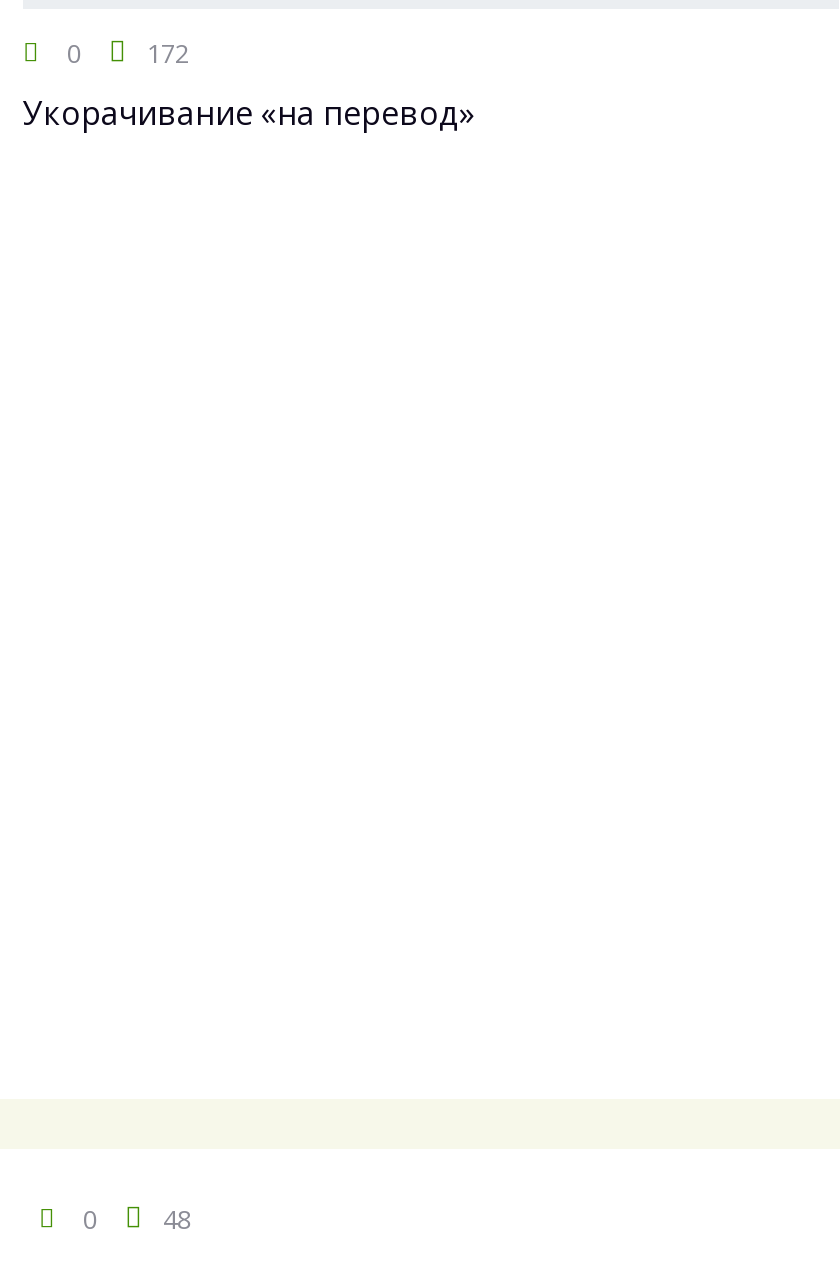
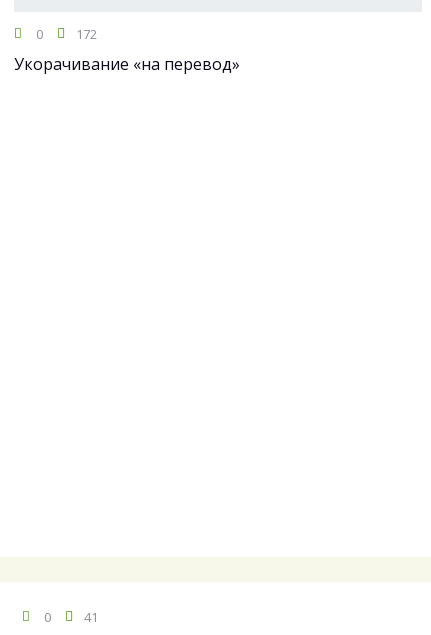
- 0 48
+ 0 41
